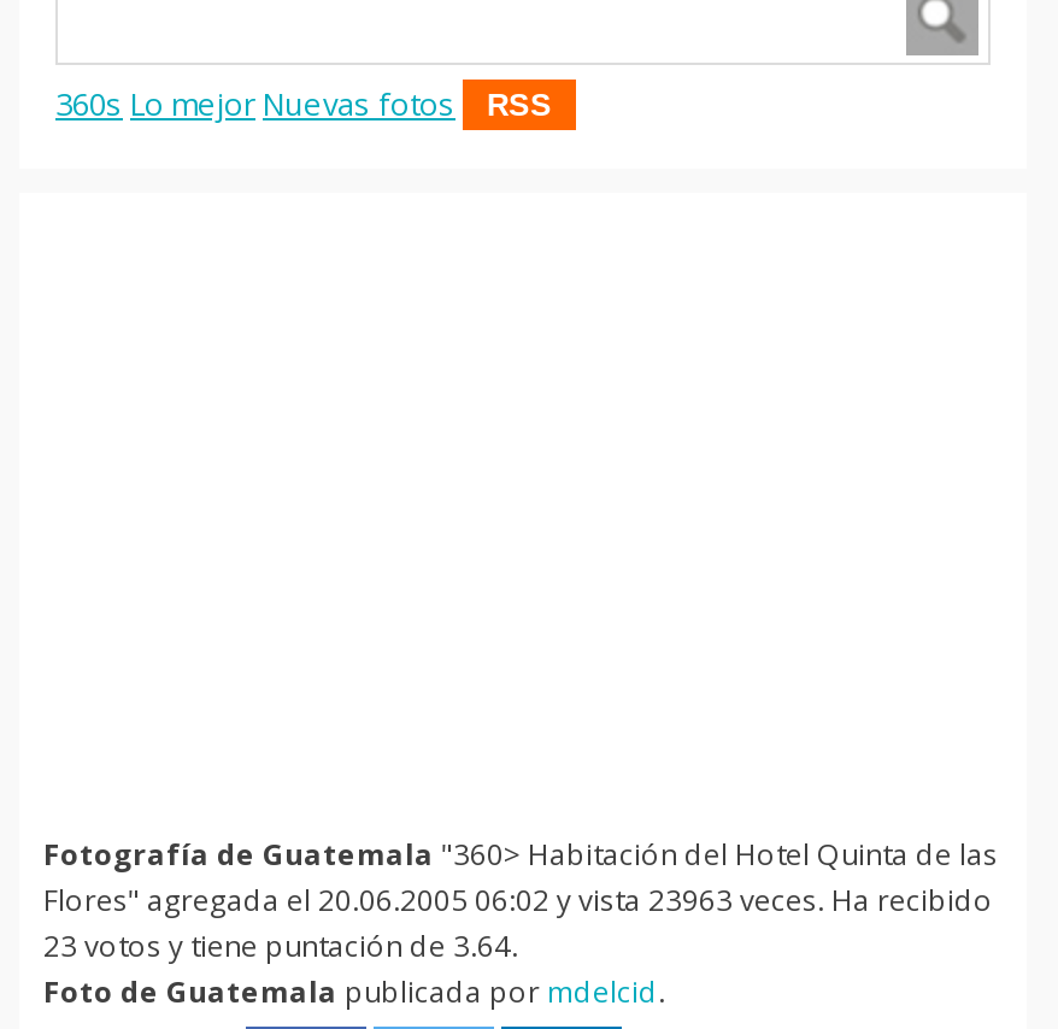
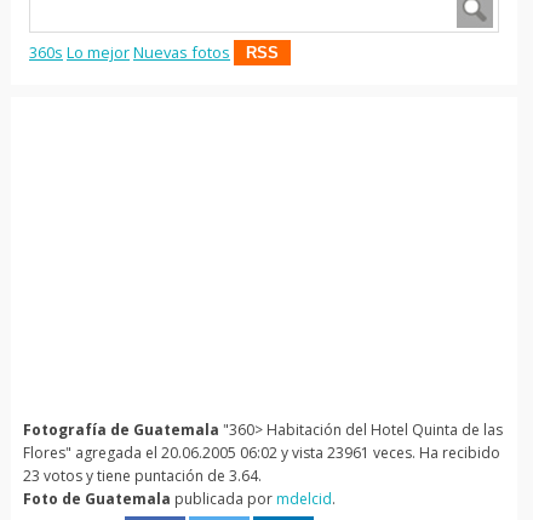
- Flores" agregada el 20.06.2005 06:02 y vista 23963 veces. Ha recibido
+ Flores" agregada el 20.06.2005 06:02 y vista 23961 veces. Ha recibido
